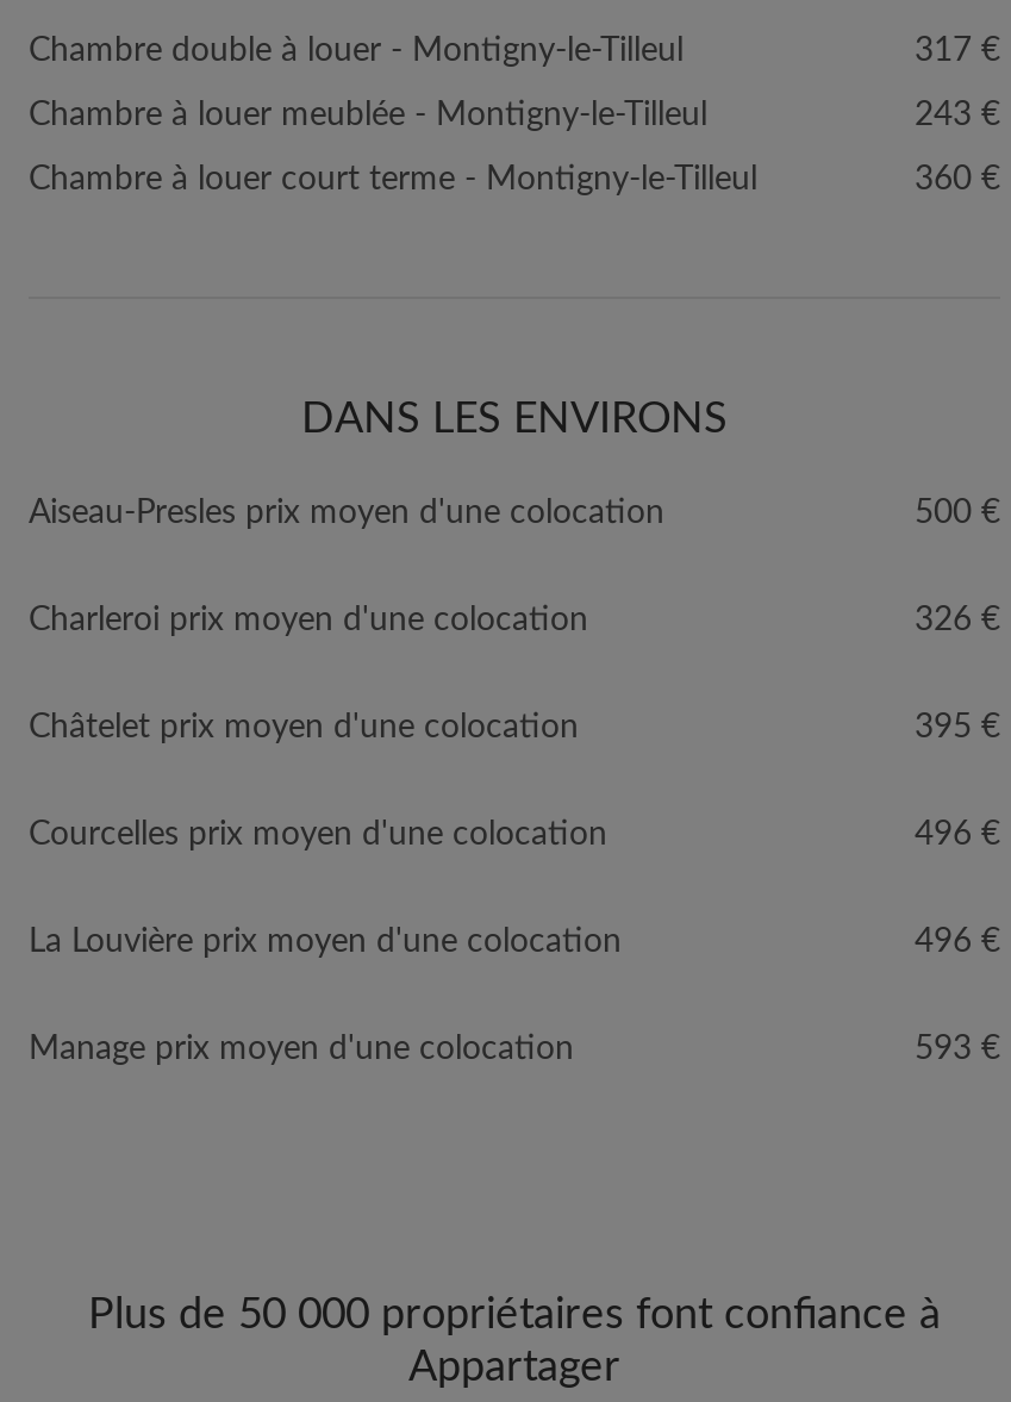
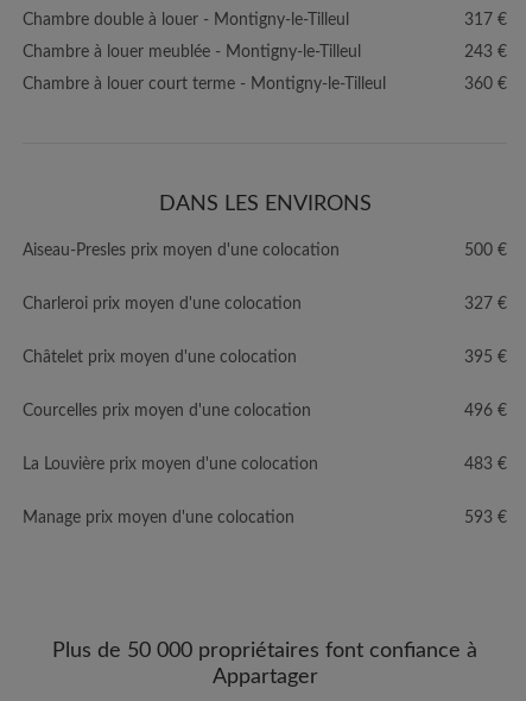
- 326 €
+ 327 €

- 496 €
+ 483 €
